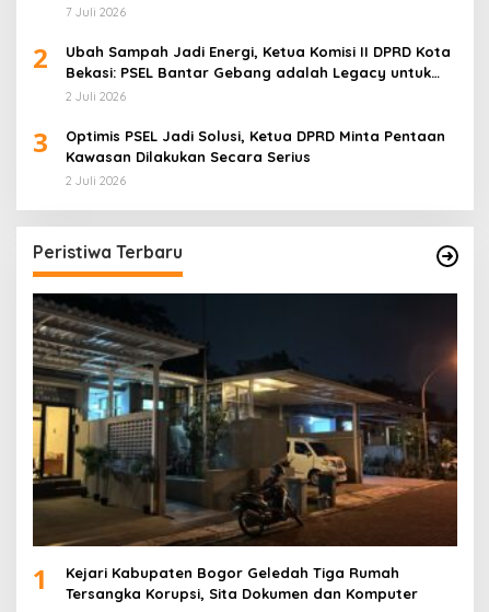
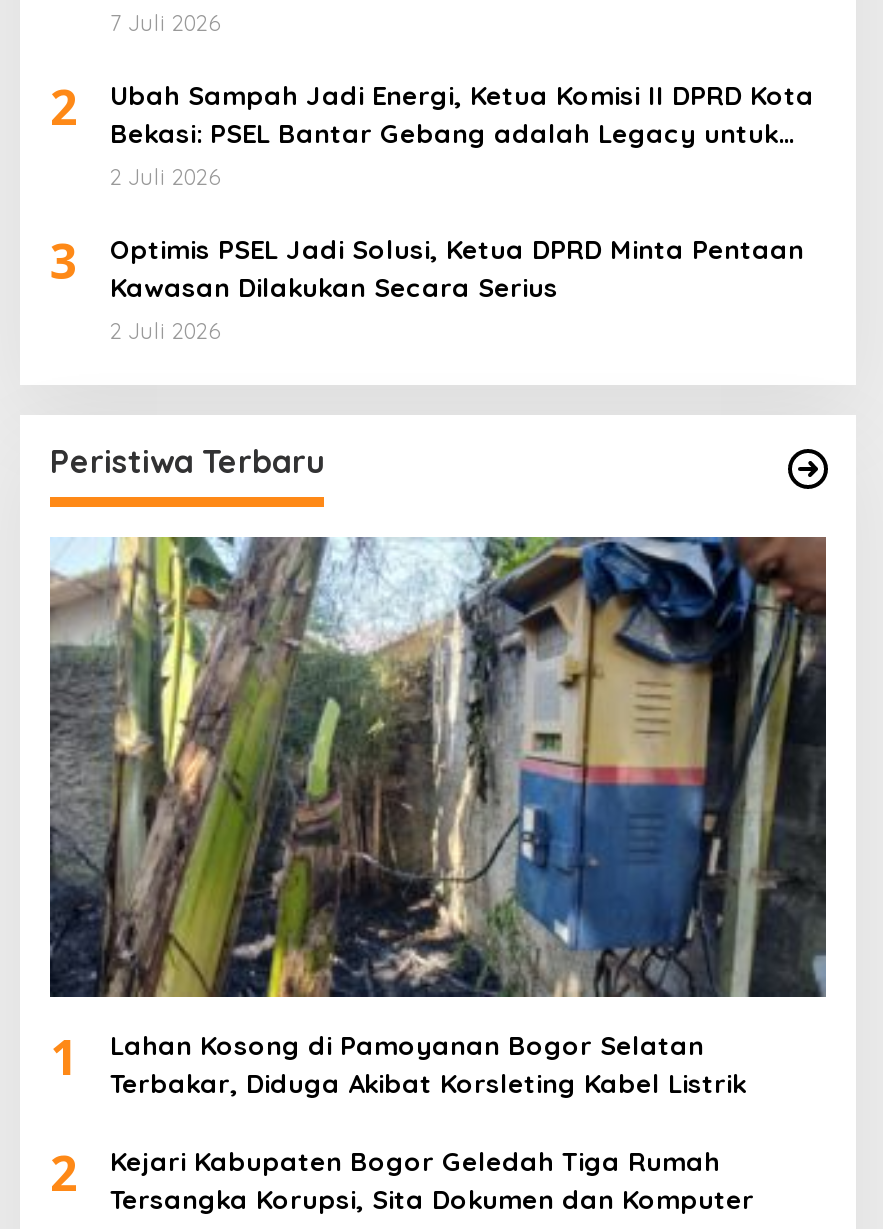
- [image]
+ [image]

+ Lahan Kosong di Pamoyanan Bogor Selatan
+ Terbakar, Diduga Akibat Korsleting Kabel Listrik
+ 2
